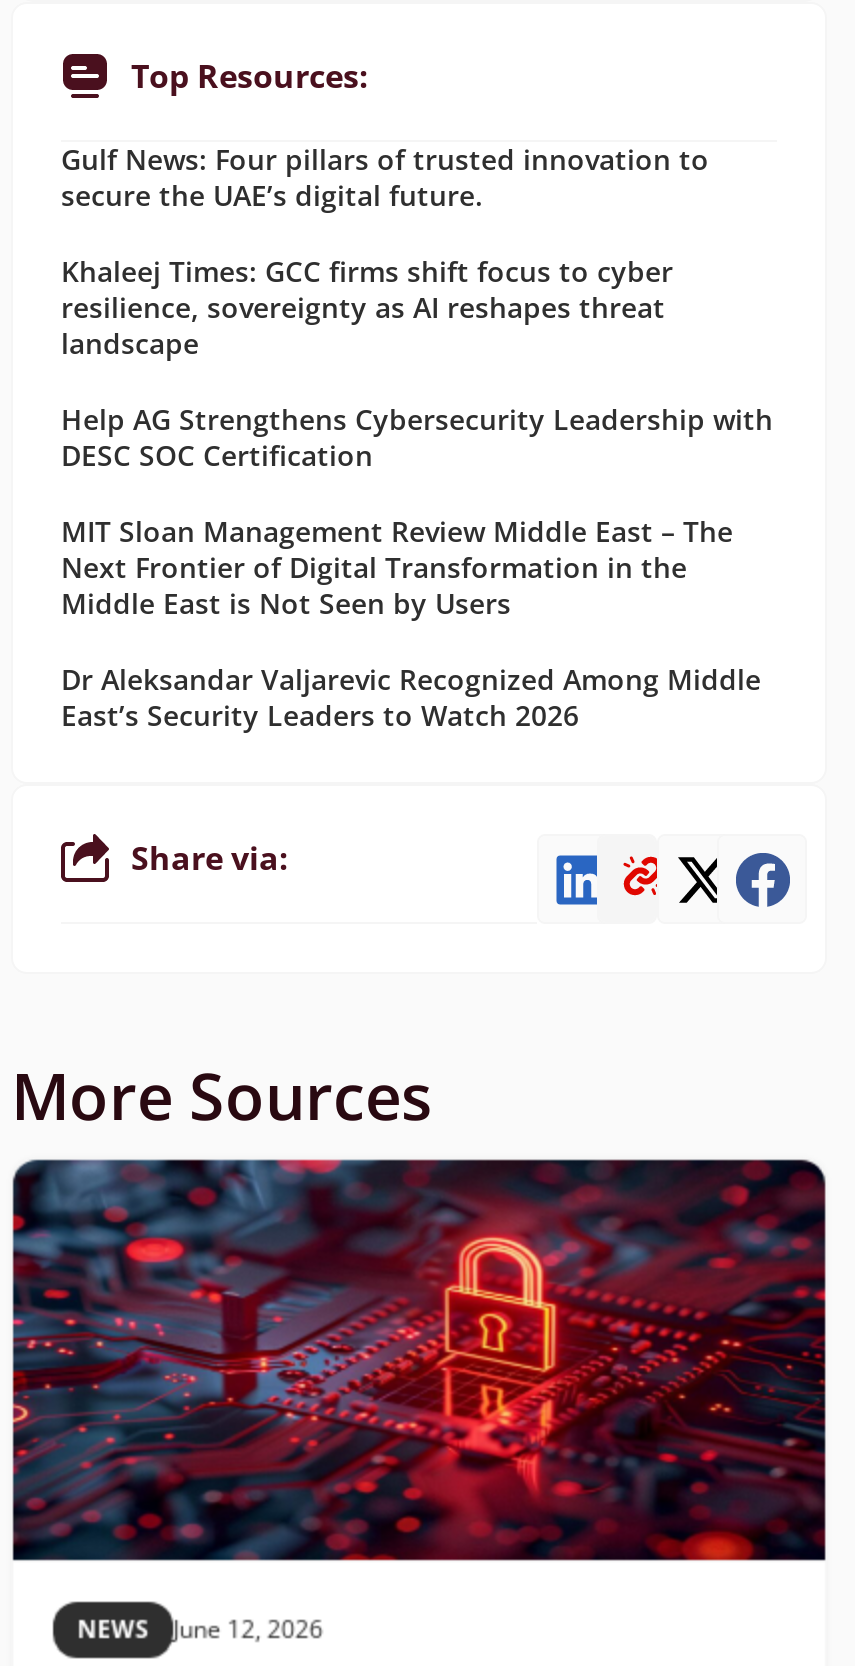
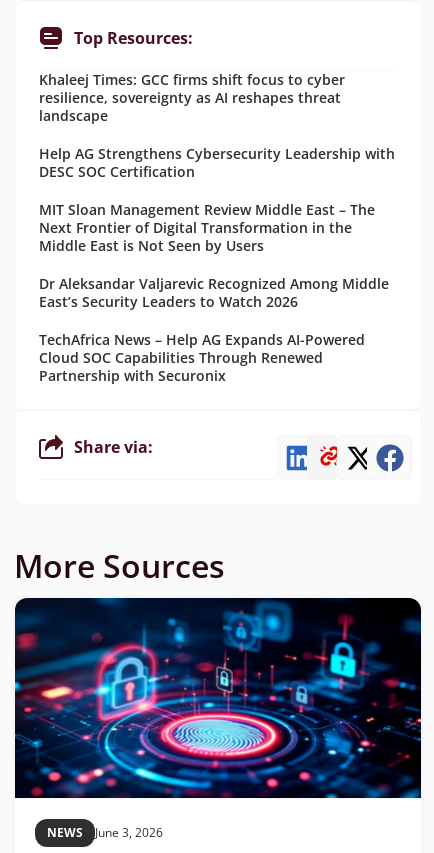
- Gulf News: Four pillars of trusted innovation to
- secure the UAE’s digital future.

moved up: Khaleej Times: GCC firms shift focus to cyber | resilience, sovereignty as AI reshapes threat | landscape | ... | Dr Aleksandar Valjarevic Recognized Among Middle | East’s Security Leaders to Watch 2026

+ TechAfrica News – Help AG Expands AI-Powered
+ Cloud SOC Capabilities Through Renewed
+ Partnership with Securonix

- [image]
- NEWS June 12, 2026
+ [image]
+ NEWS June 3, 2026
